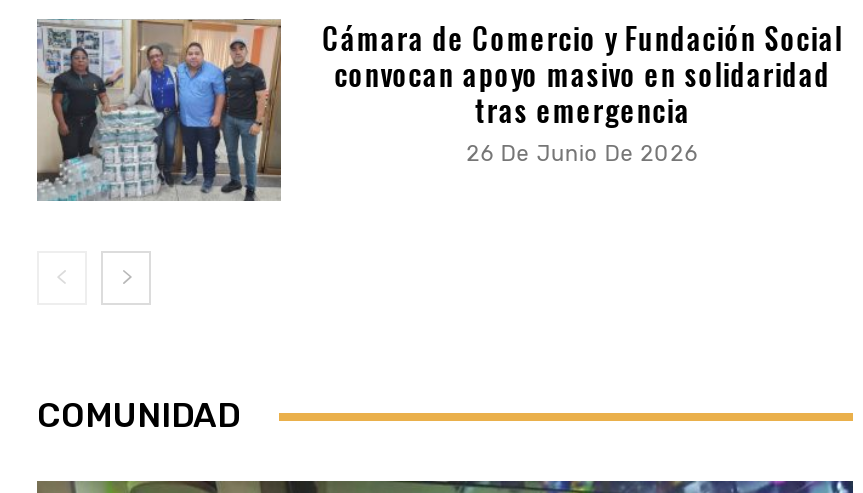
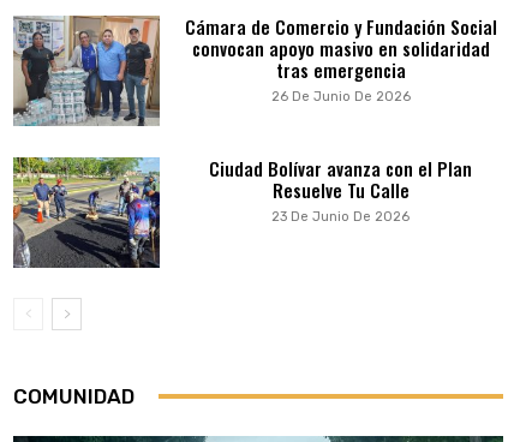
+ [image]

+ Ciudad Bolívar avanza con el Plan
+ Resuelve Tu Calle
+ 23 De Junio De 2026
